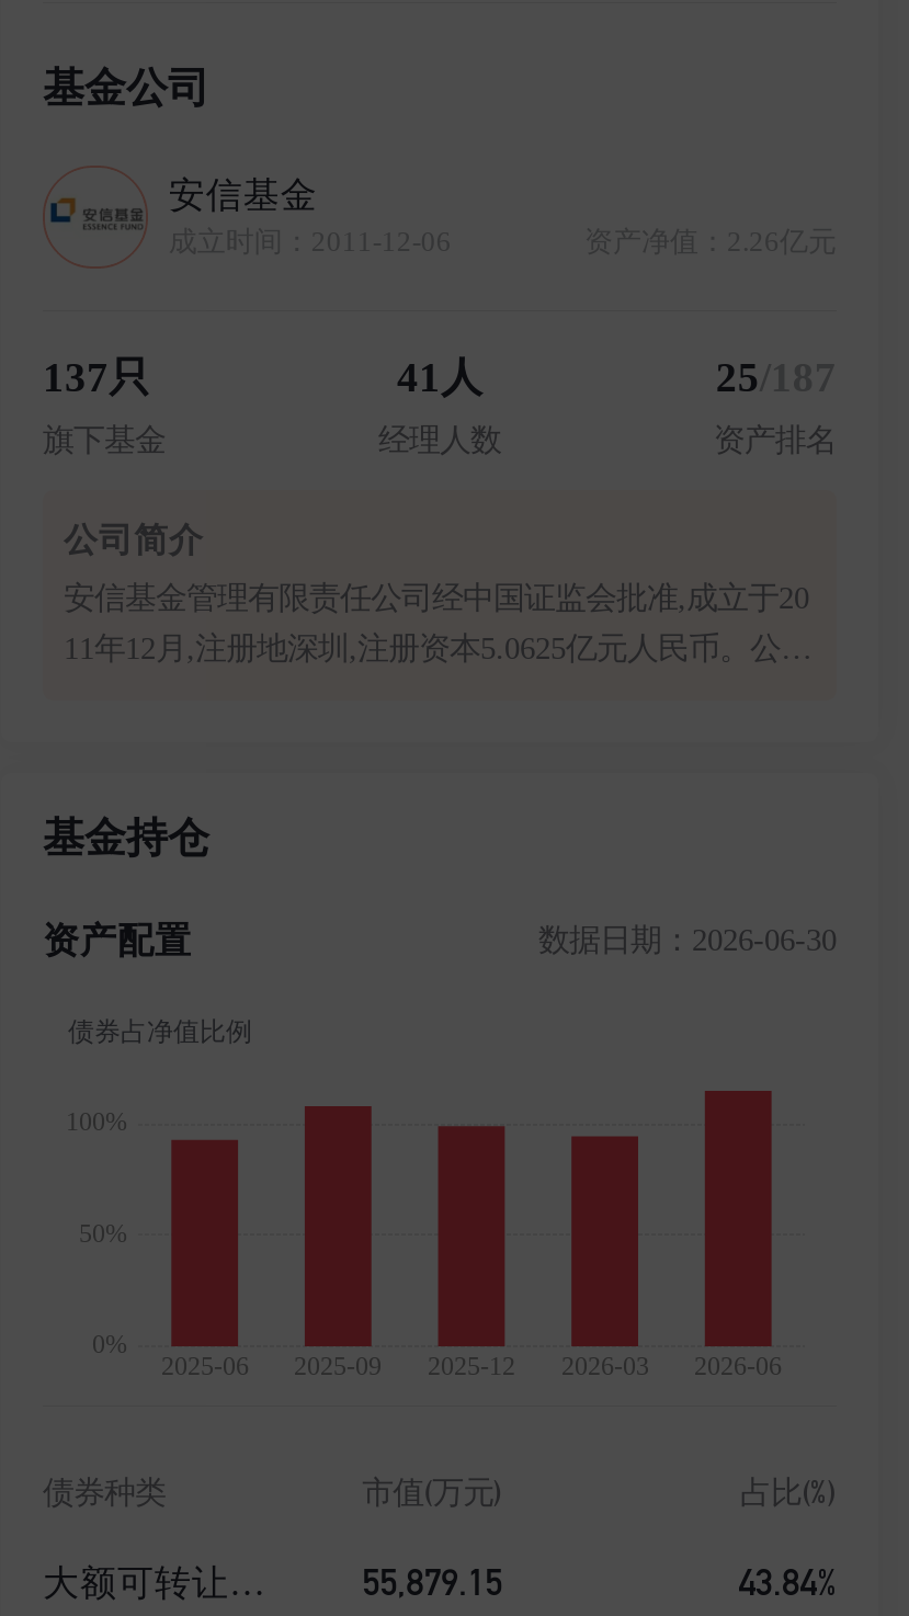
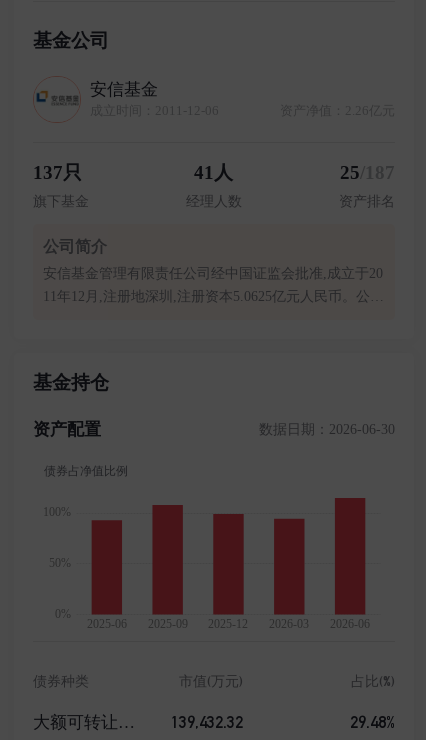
- 55,879.15
+ 139,432.32

- 43.84%
+ 29.48%
